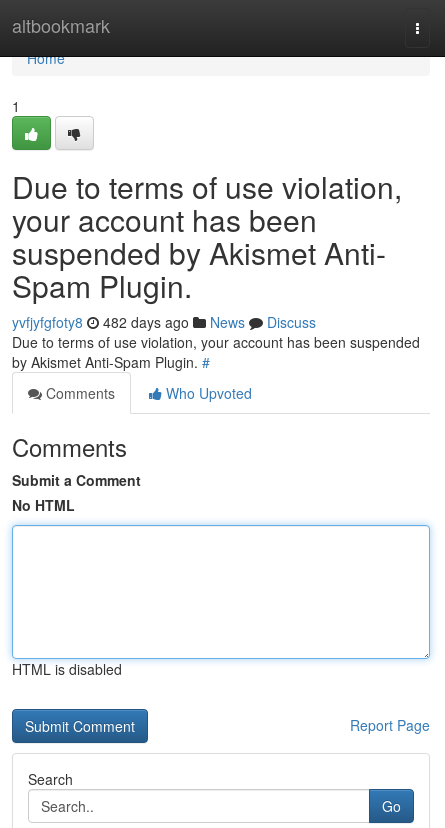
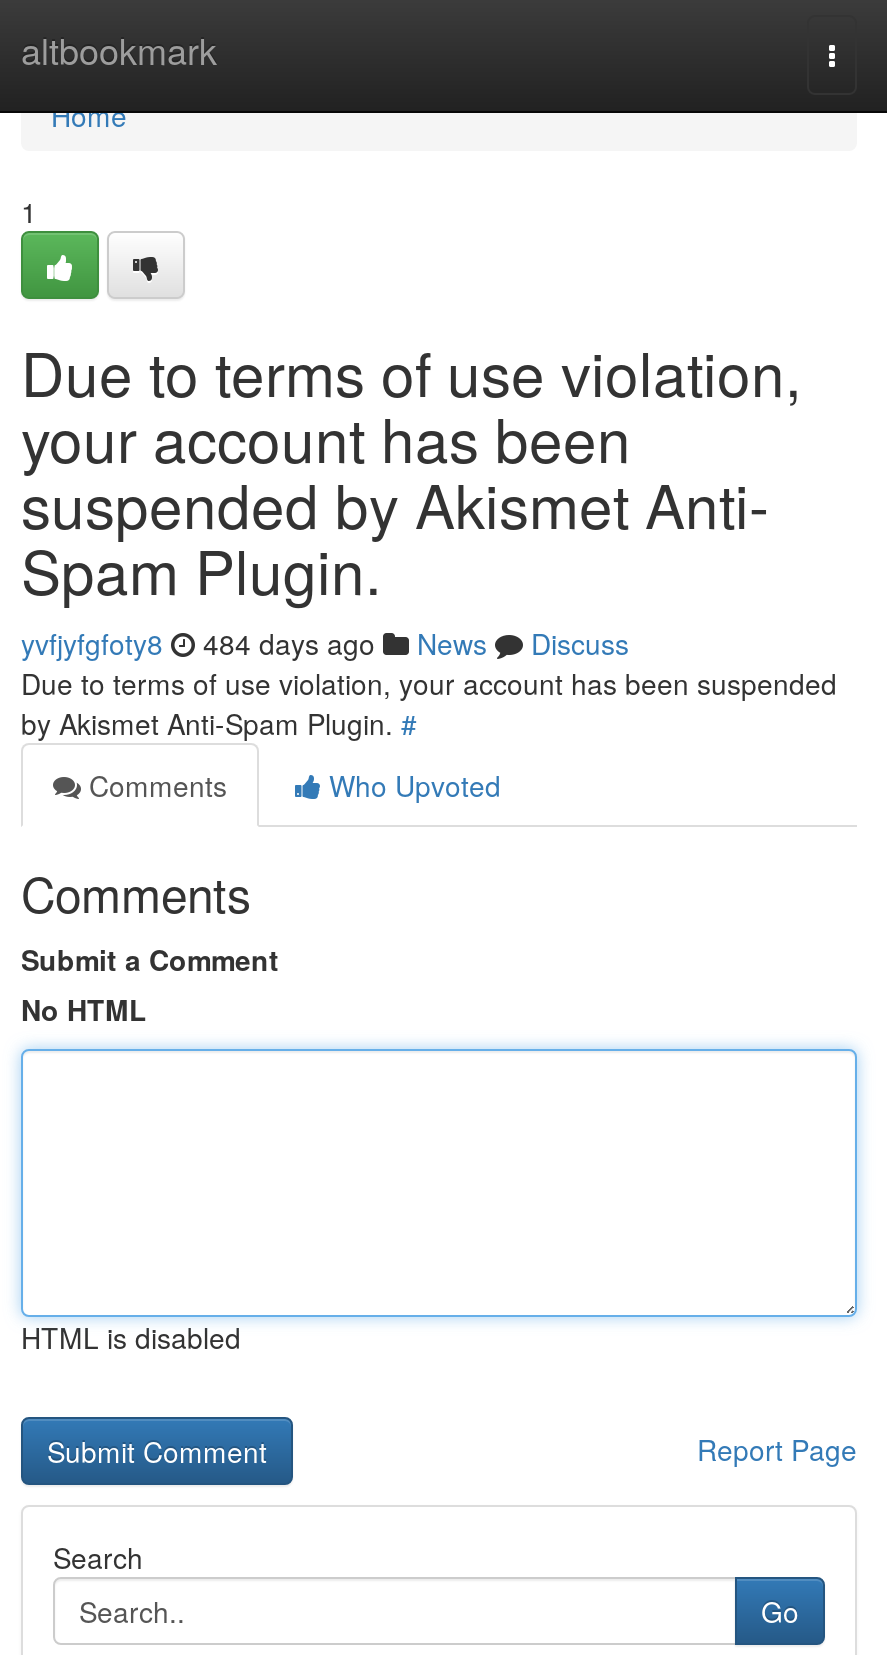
- yvfjyfgfoty8 482 days ago News Discuss
+ yvfjyfgfoty8 484 days ago News Discuss
